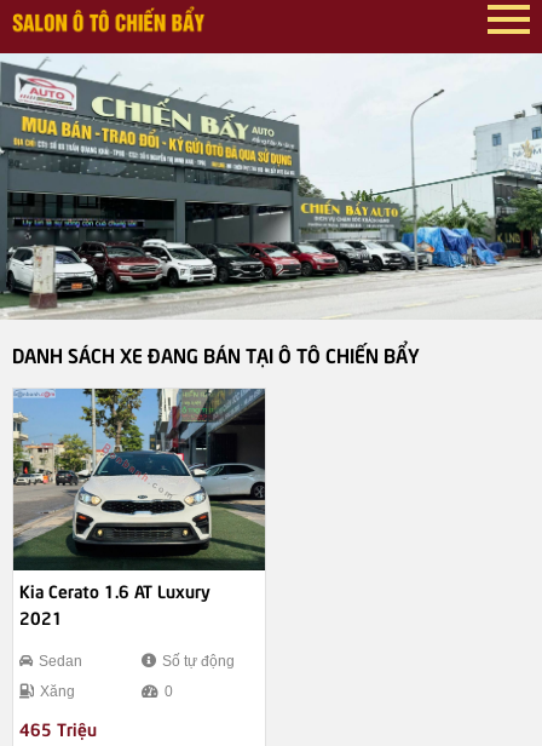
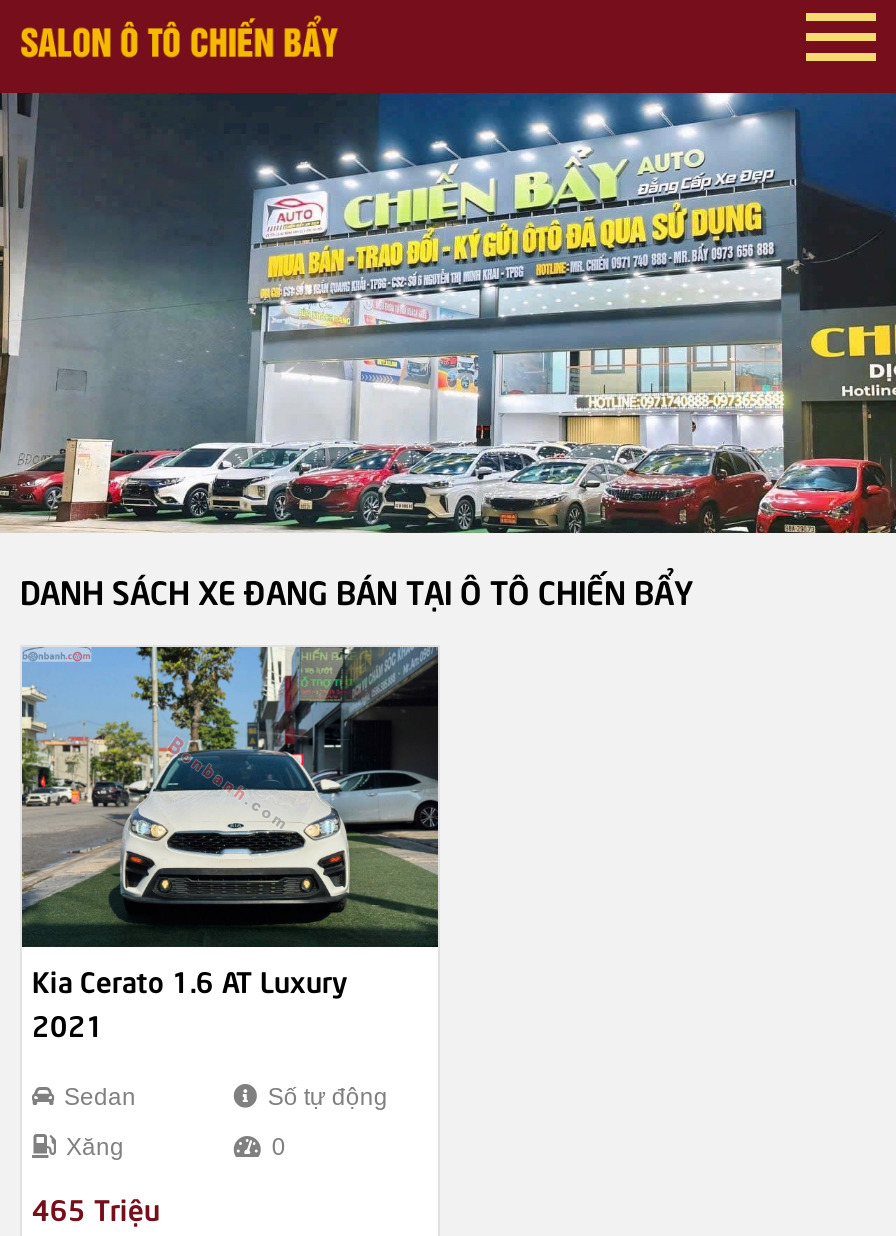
- [image]
+ [image]
